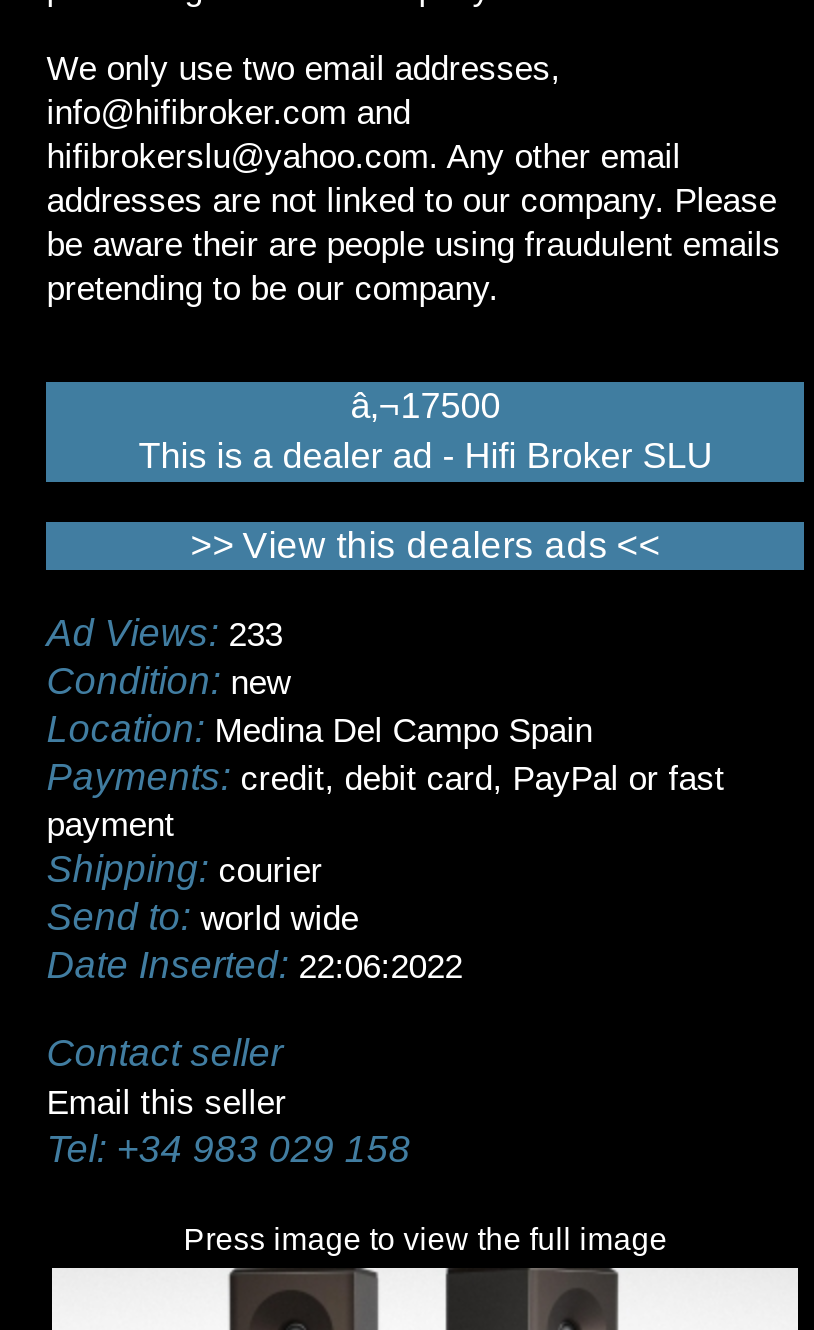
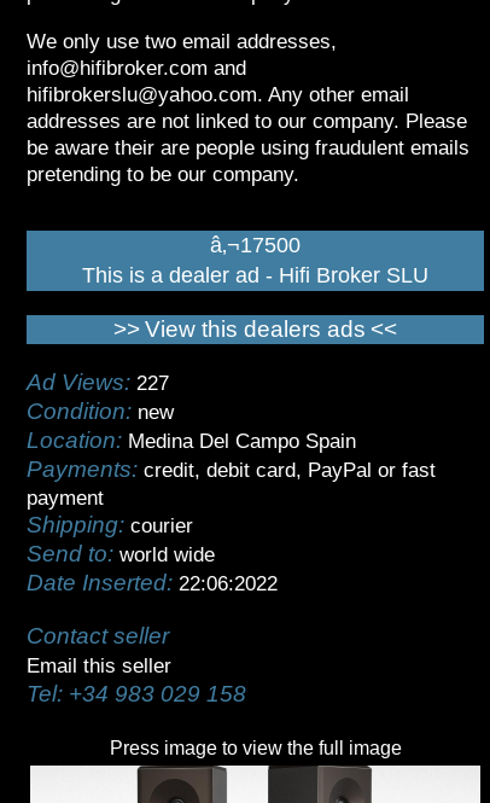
- Ad Views: 233
+ Ad Views: 227
